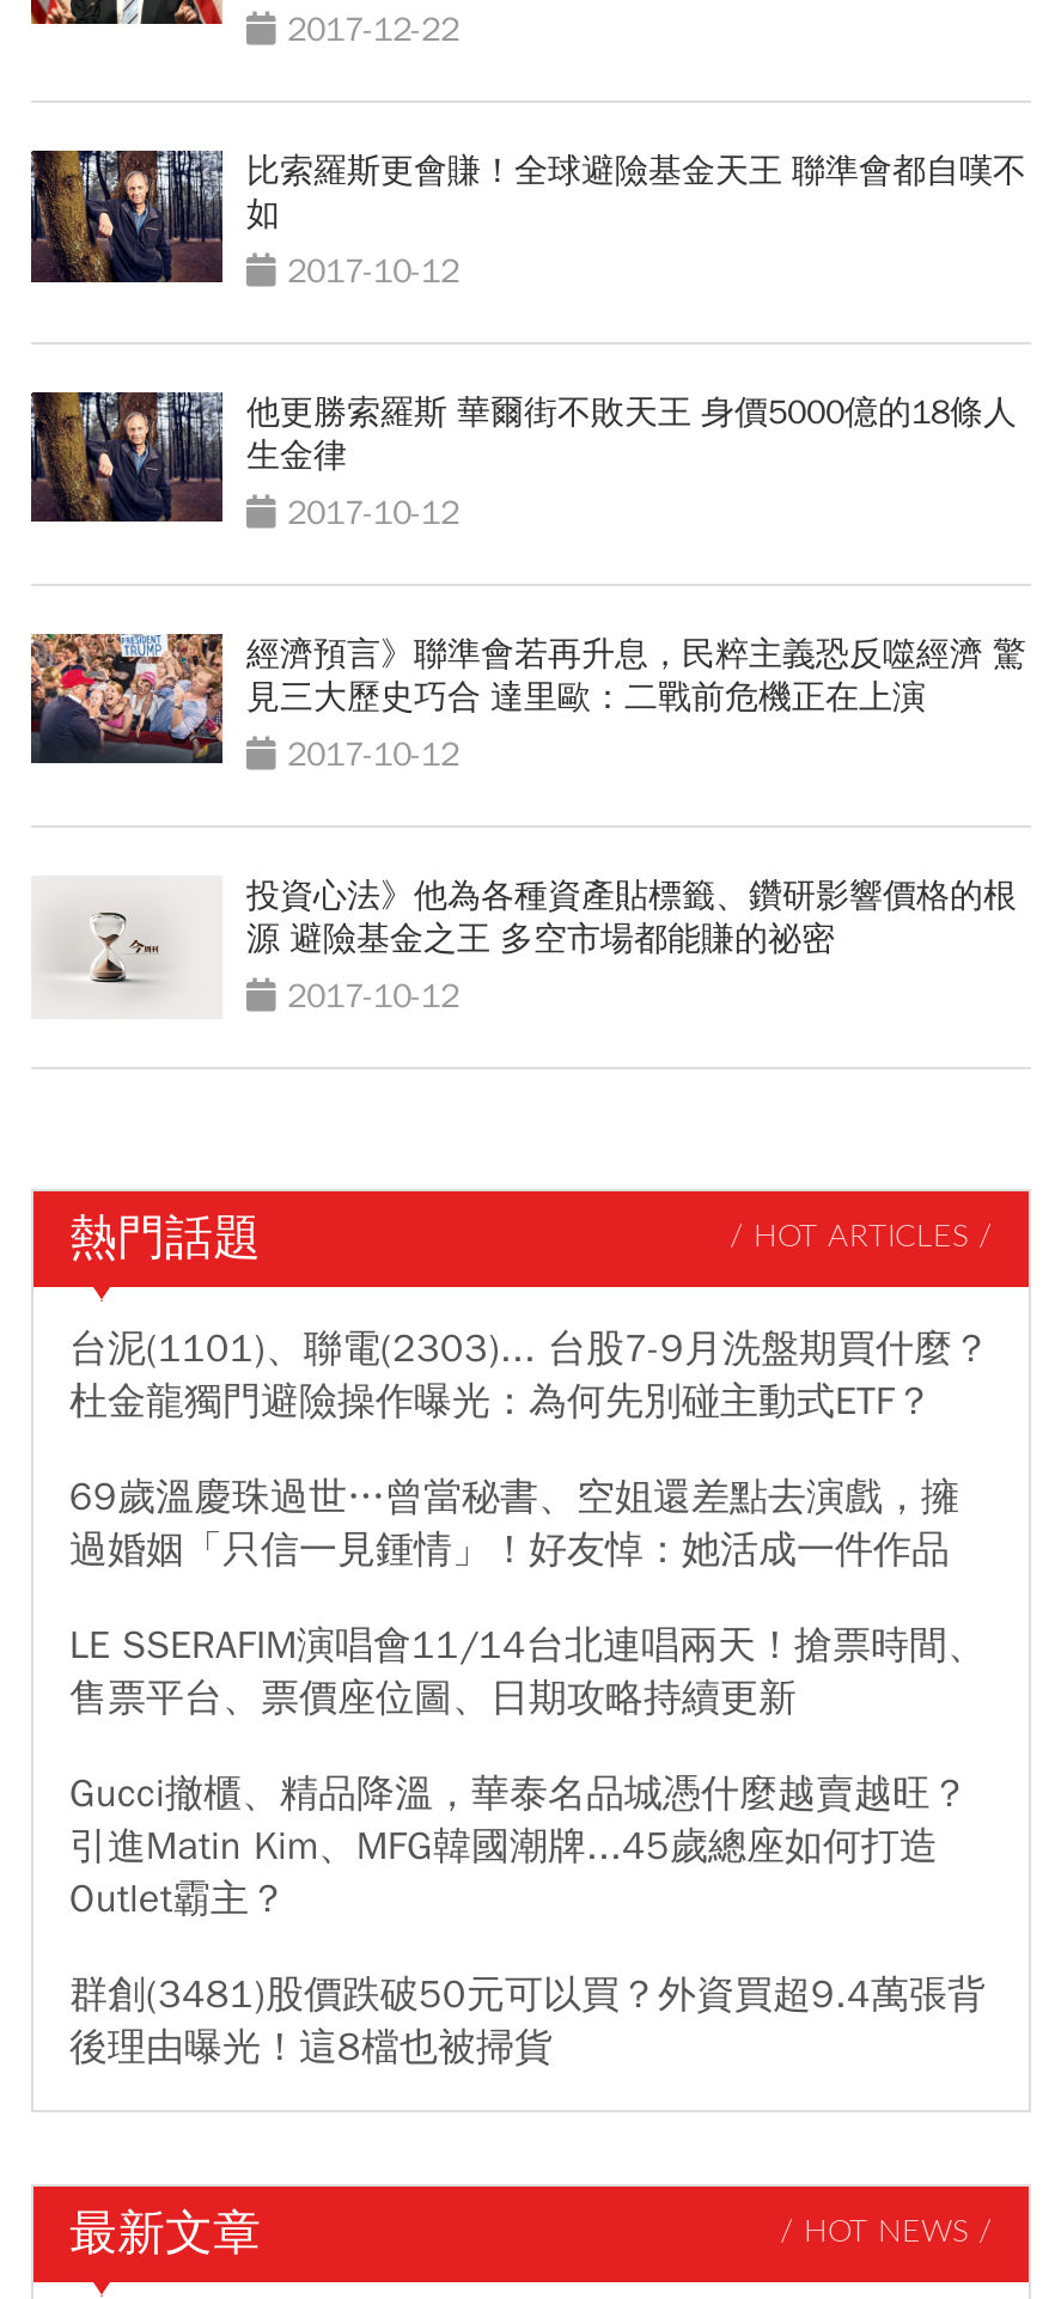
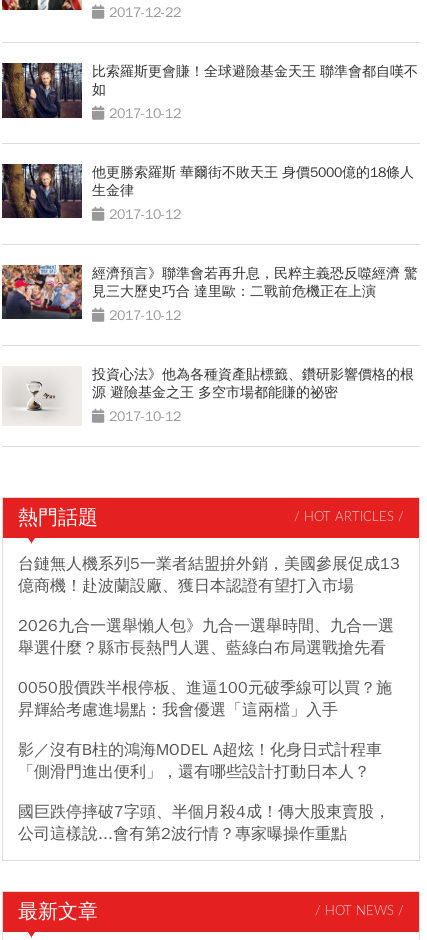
- 台泥(1101)、聯電(2303)... 台股7-9月洗盤期買什麼？
- 杜金龍獨門避險操作曝光：為何先別碰主動式ETF？
+ 台鏈無人機系列5一業者結盟拚外銷，美國參展促成13
+ 億商機！赴波蘭設廠、獲日本認證有望打入市場

- 69歲溫慶珠過世…曾當秘書、空姐還差點去演戲，擁
- 過婚姻「只信一見鍾情」！好友悼：她活成一件作品
+ 2026九合一選舉懶人包》九合一選舉時間、九合一選
+ 舉選什麼？縣市長熱門人選、藍綠白布局選戰搶先看

- LE SSERAFIM演唱會11/14台北連唱兩天！搶票時間、
- 售票平台、票價座位圖、日期攻略持續更新
+ 0050股價跌半根停板、進逼100元破季線可以買？施
+ 昇輝給考慮進場點：我會優選「這兩檔」入手

- Gucci撤櫃、精品降溫，華泰名品城憑什麼越賣越旺？
- 引進Matin Kim、MFG韓國潮牌...45歲總座如何打造
- Outlet霸主？
+ 影／沒有B柱的鴻海MODEL A超炫！化身日式計程車
+ 「側滑門進出便利」，還有哪些設計打動日本人？

- 群創(3481)股價跌破50元可以買？外資買超9.4萬張背
- 後理由曝光！這8檔也被掃貨
+ 國巨跌停摔破7字頭、半個月殺4成！傳大股東賣股，
+ 公司這樣說...會有第2波行情？專家曝操作重點
